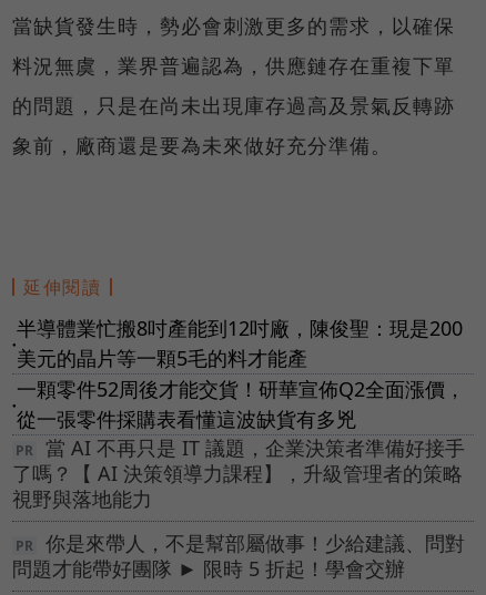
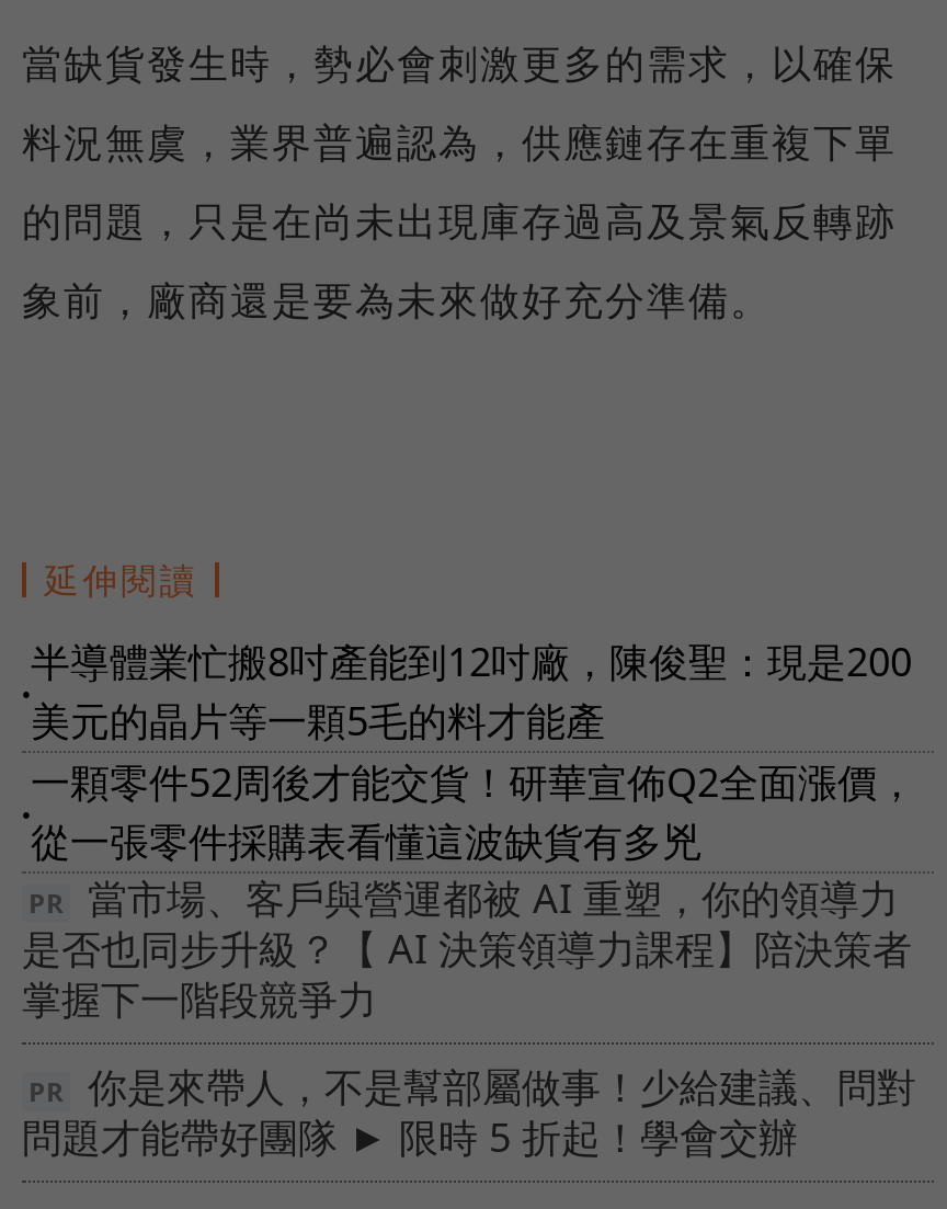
- 當 AI 不再只是 IT 議題，企業決策者準備好接手
- 了嗎？【 AI 決策領導力課程】，升級管理者的策略
- 視野與落地能力
+ 當市場、客戶與營運都被 AI 重塑，你的領導力
+ 是否也同步升級？【 AI 決策領導力課程】陪決策者
+ 掌握下一階段競爭力
